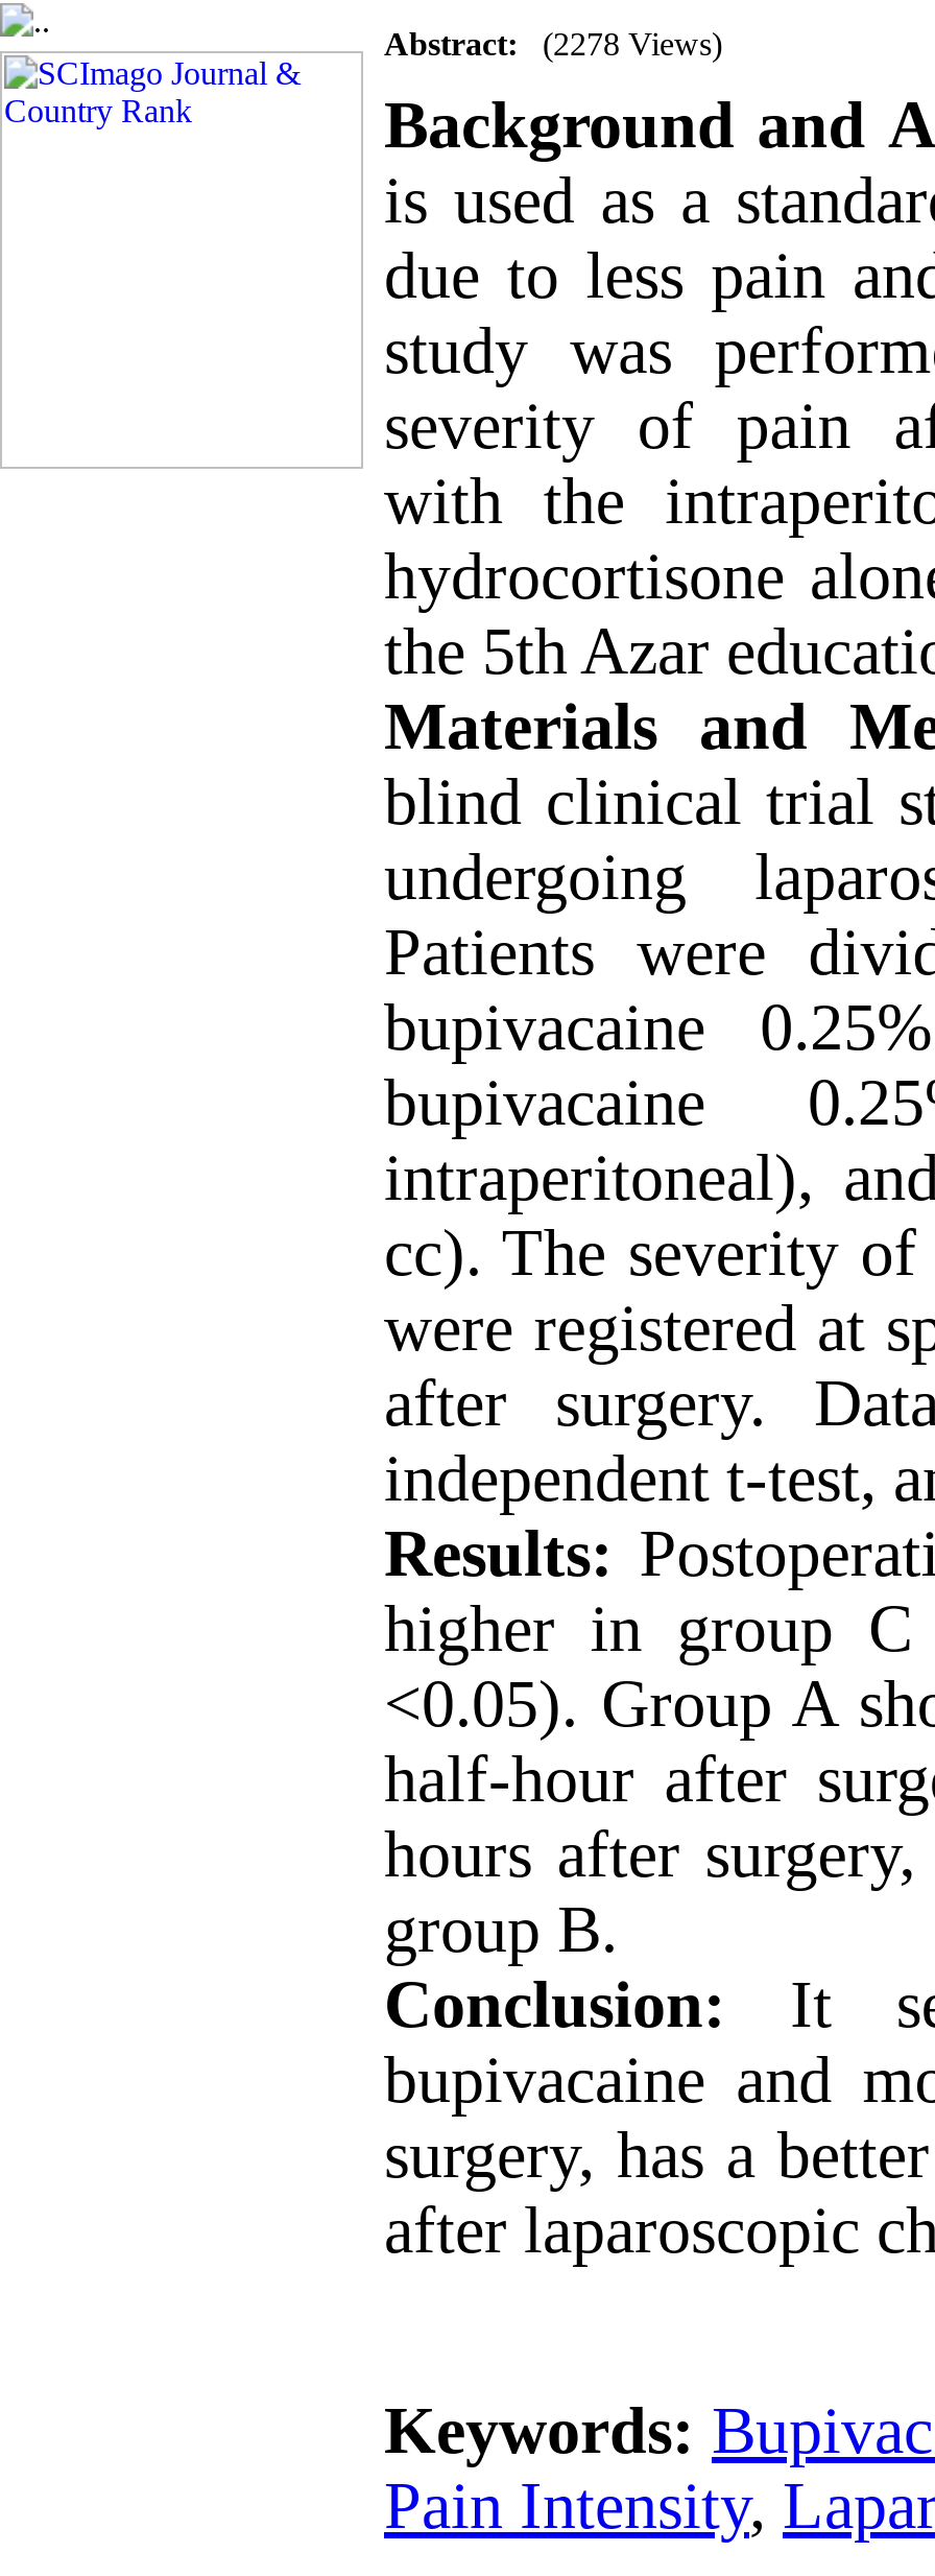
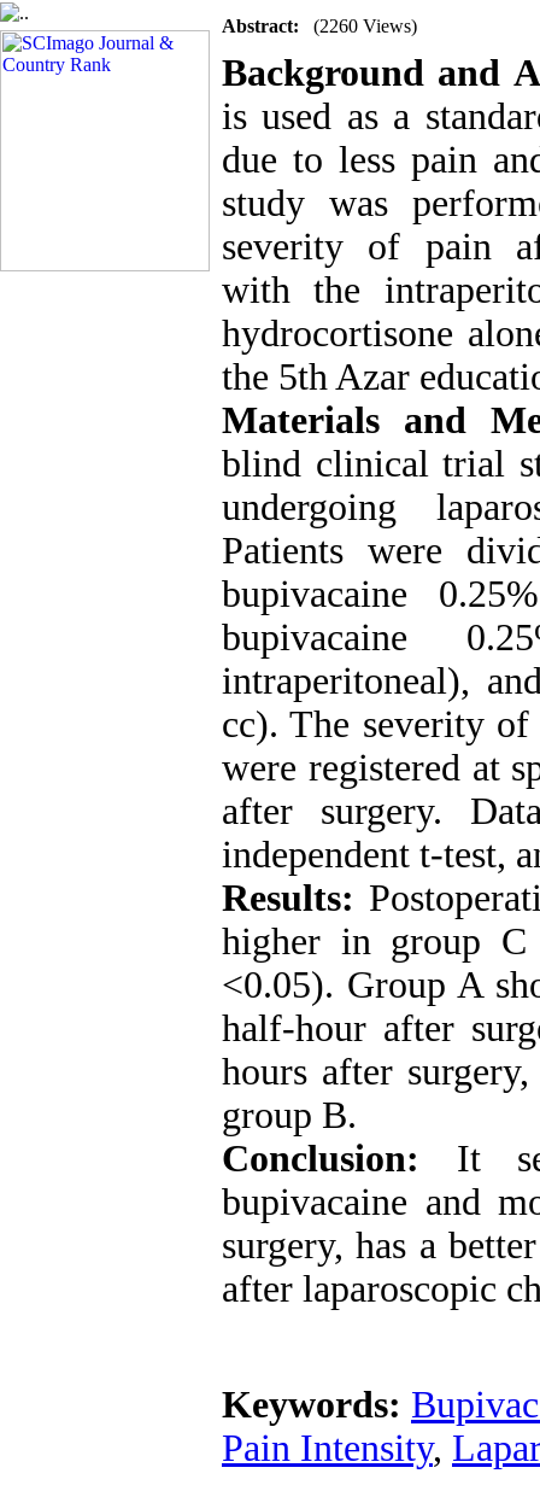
- Abstract: (2278 Views)
+ Abstract: (2260 Views)
